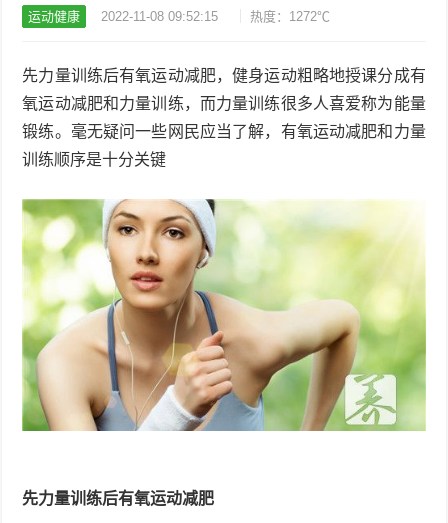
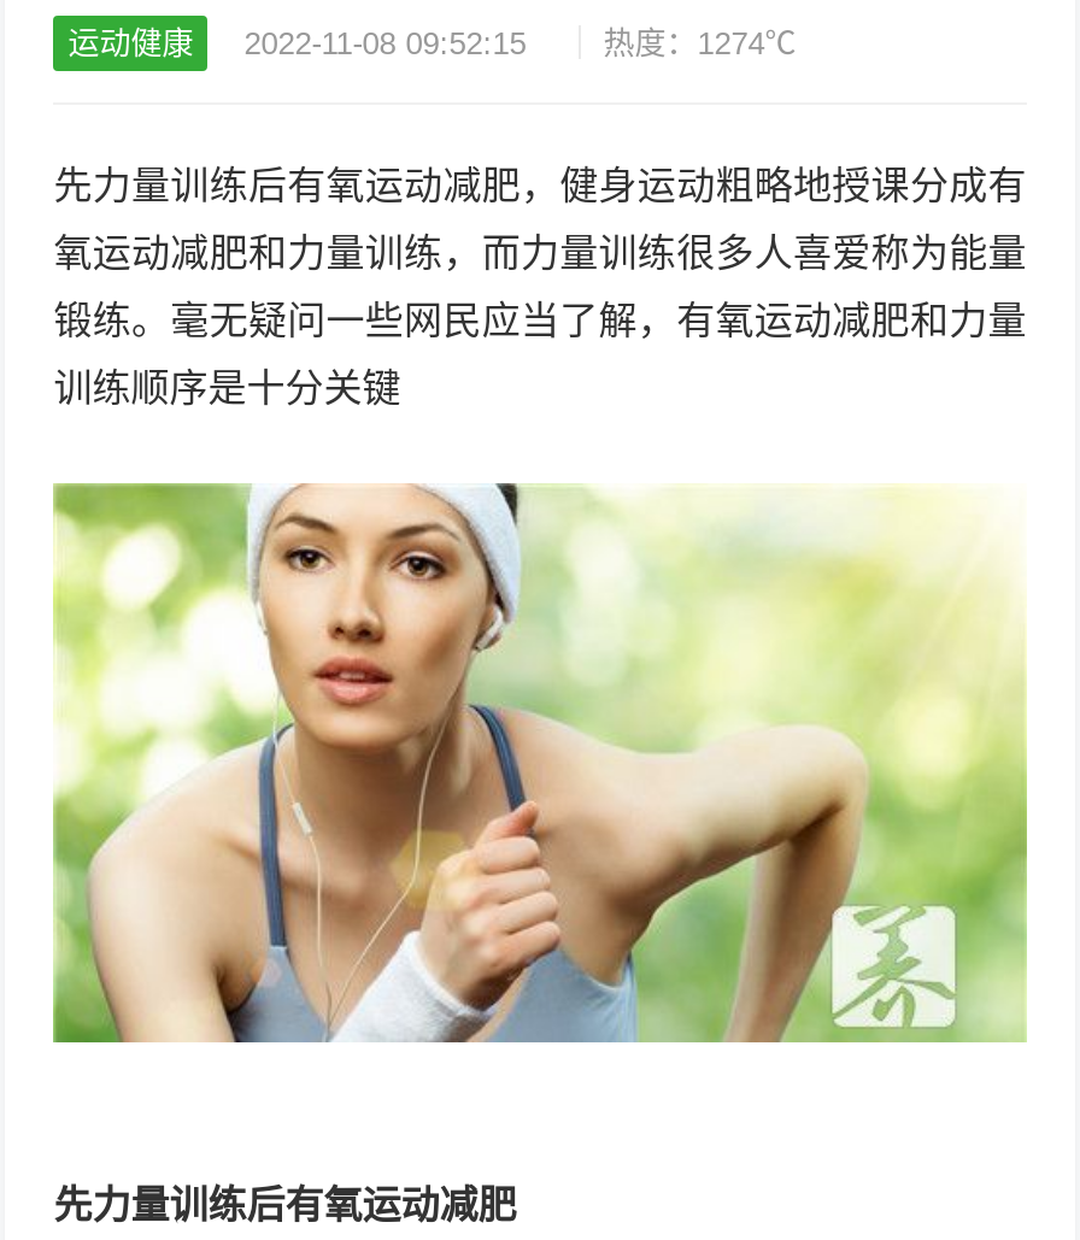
- 热度：1272℃
+ 热度：1274℃
